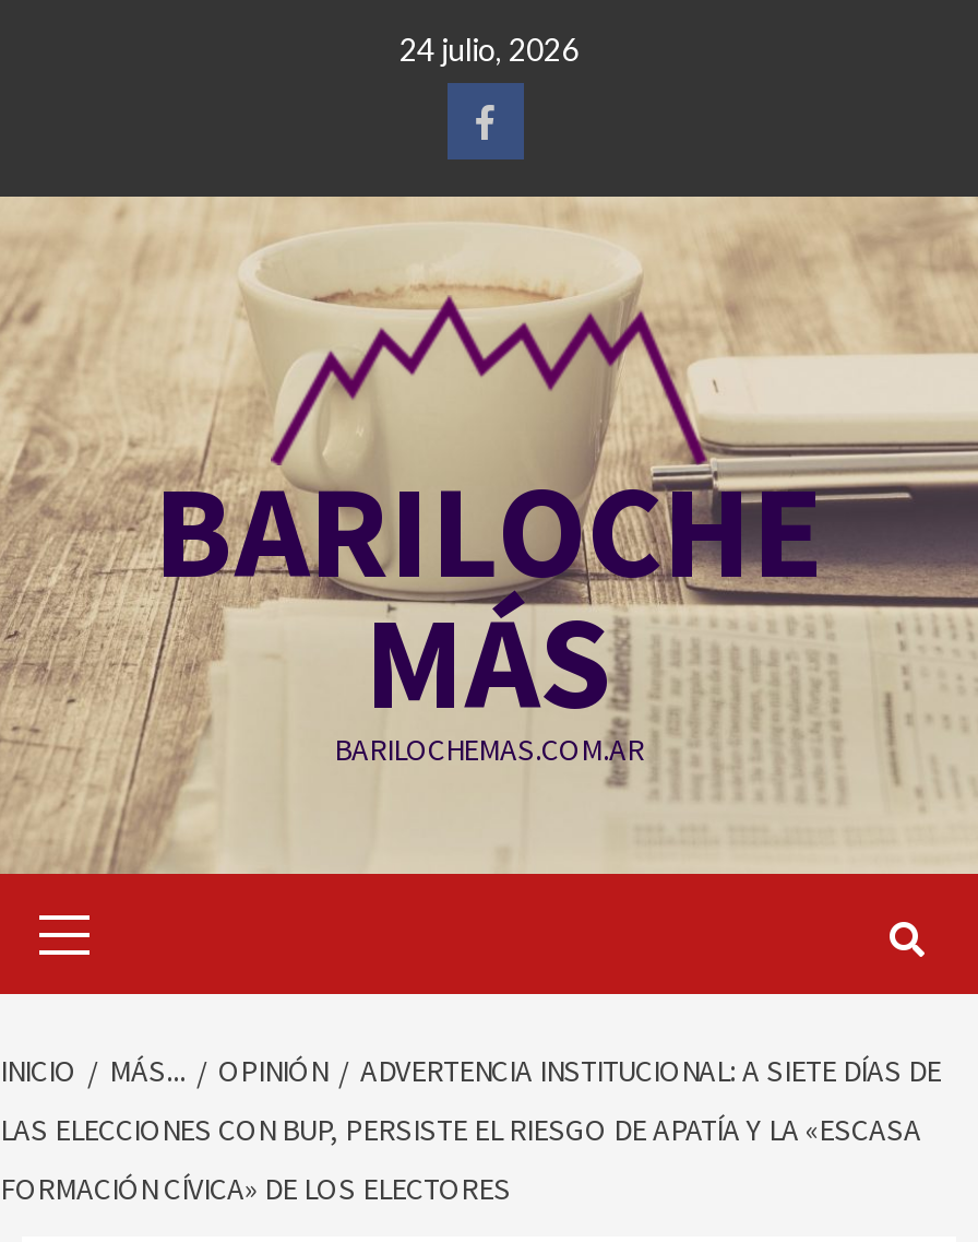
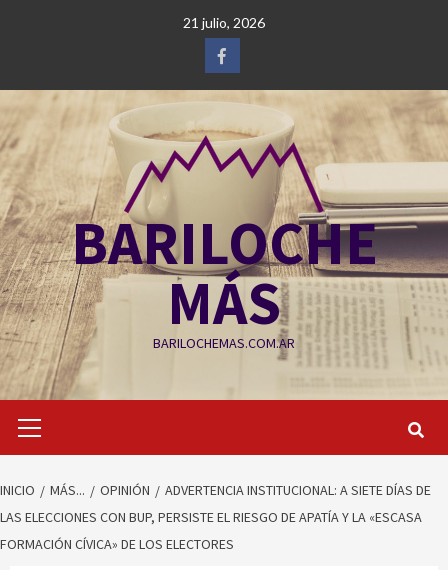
- 24 julio, 2026
+ 21 julio, 2026
